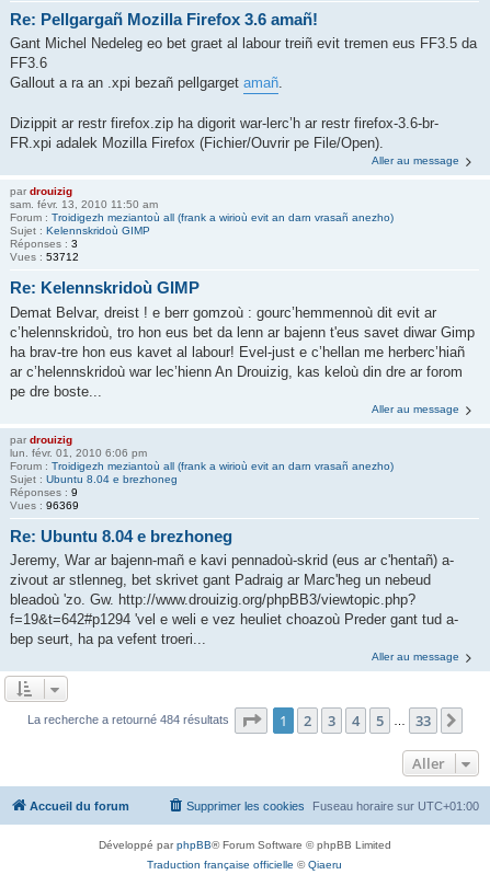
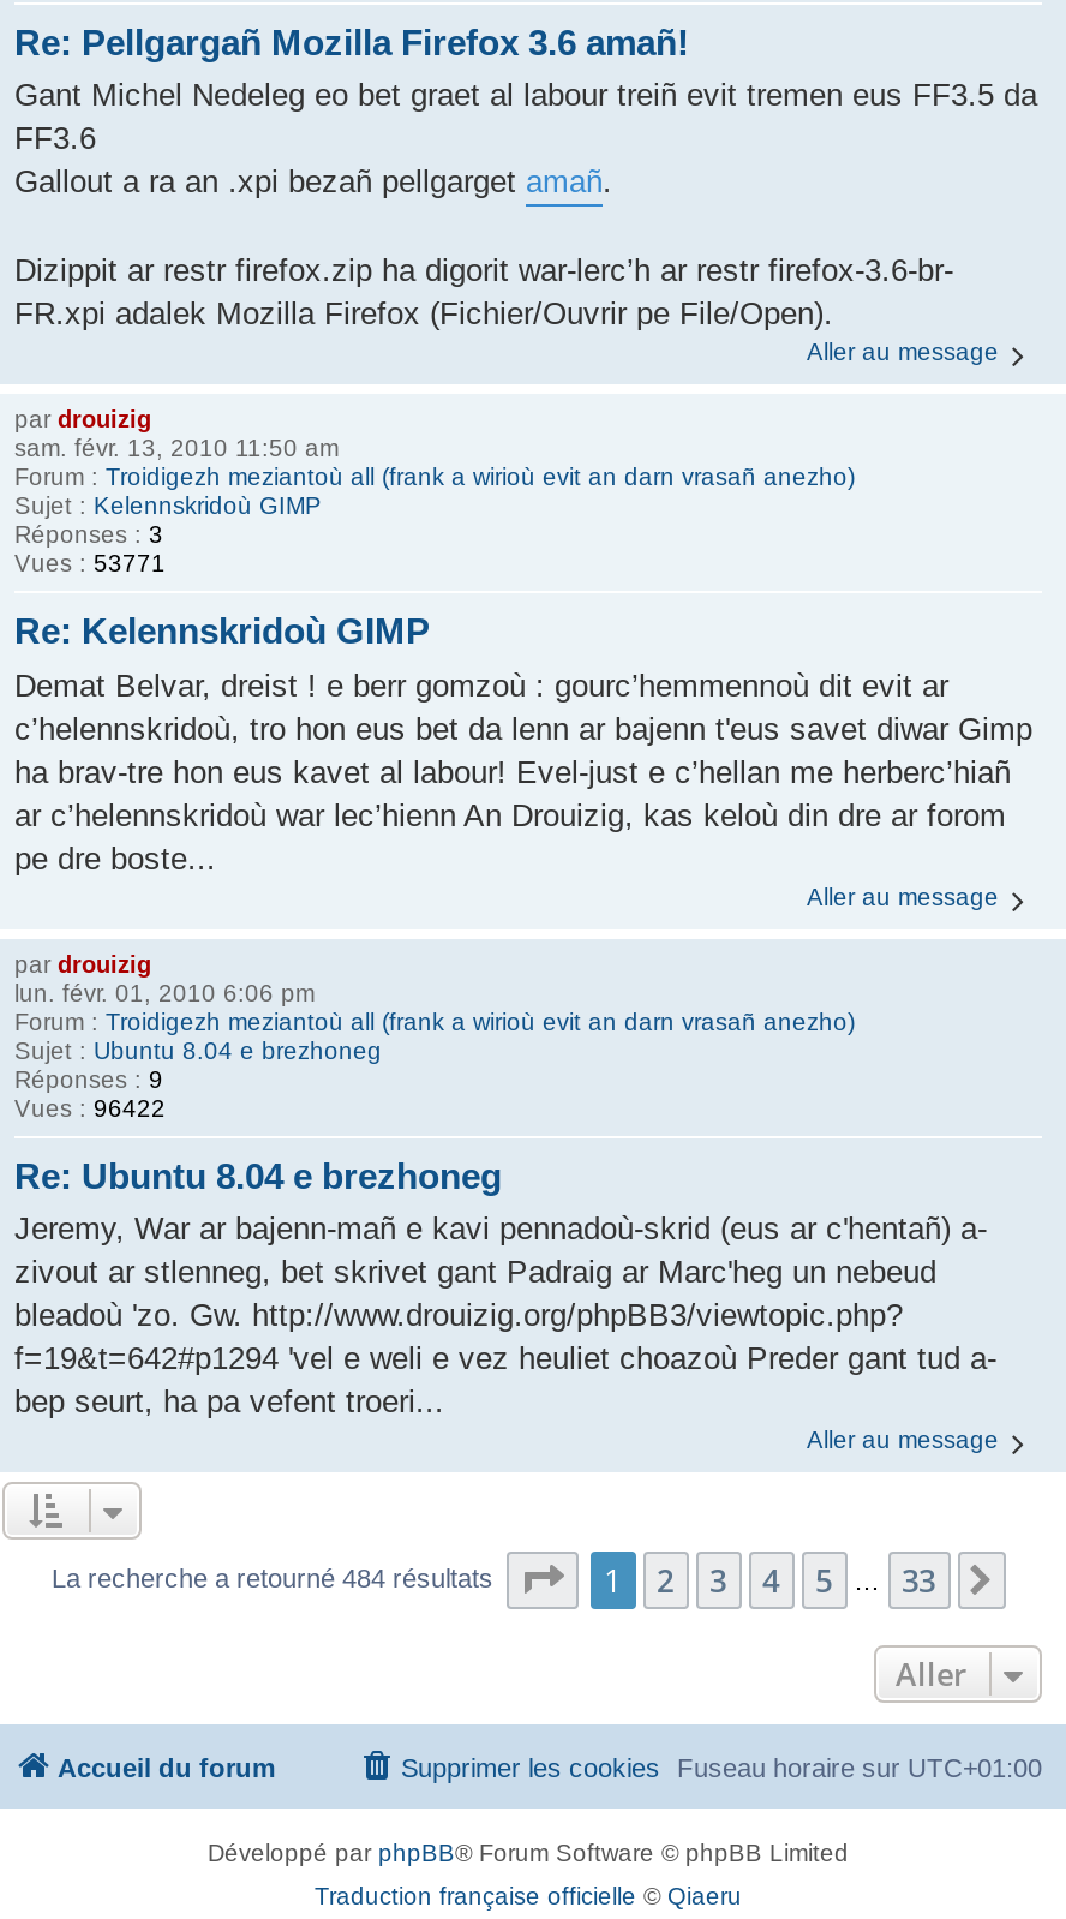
- Vues : 53712
+ Vues : 53771

- Vues : 96369
+ Vues : 96422
